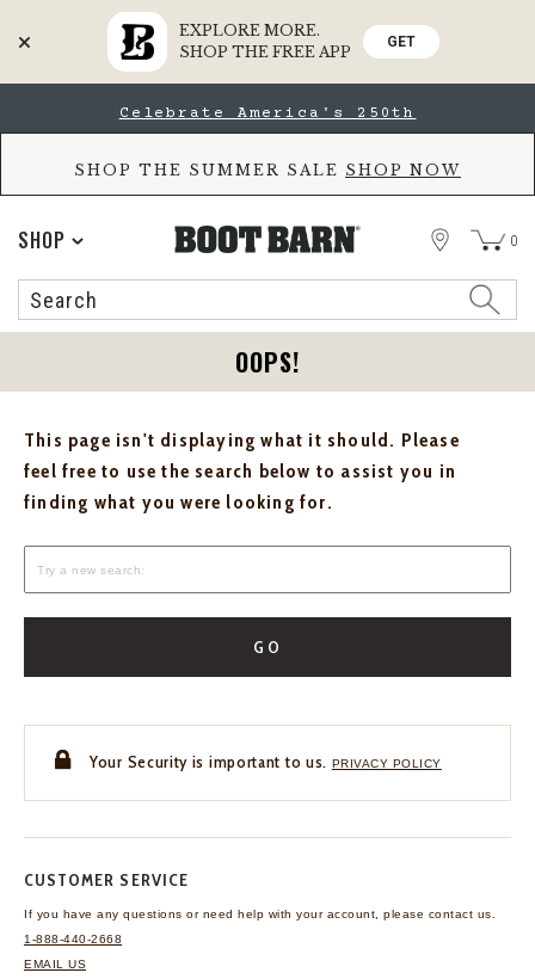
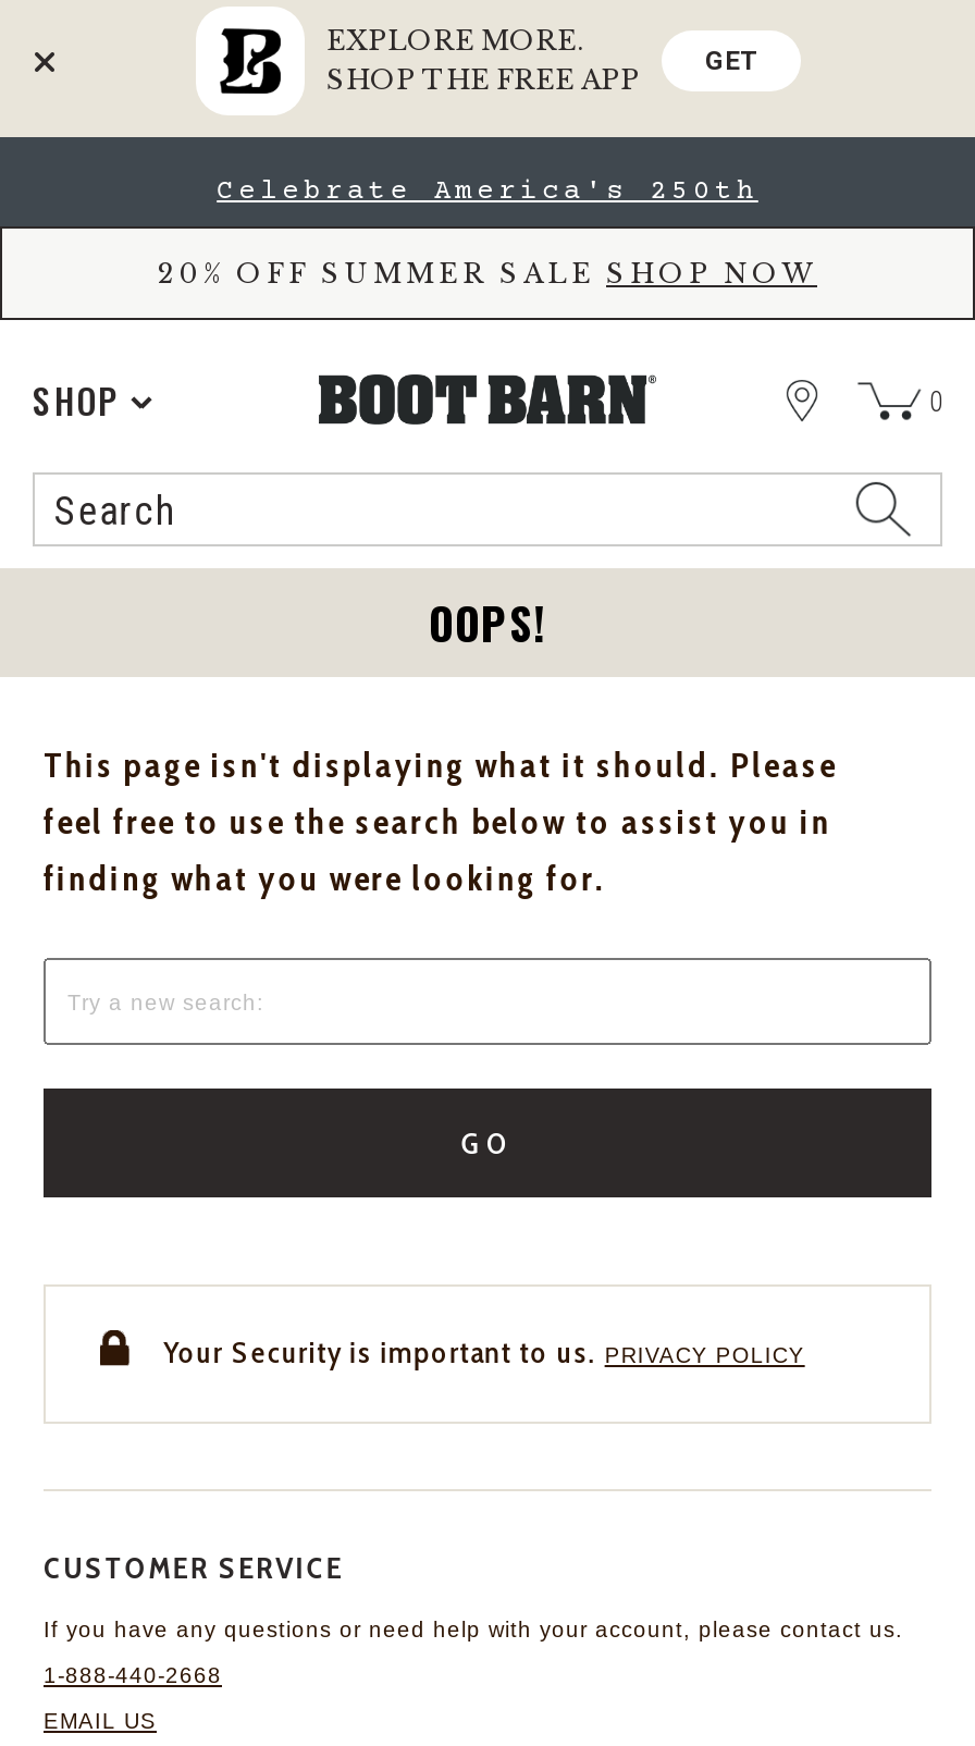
- SHOP THE SUMMER SALE SHOP NOW
+ 20% OFF SUMMER SALE SHOP NOW
